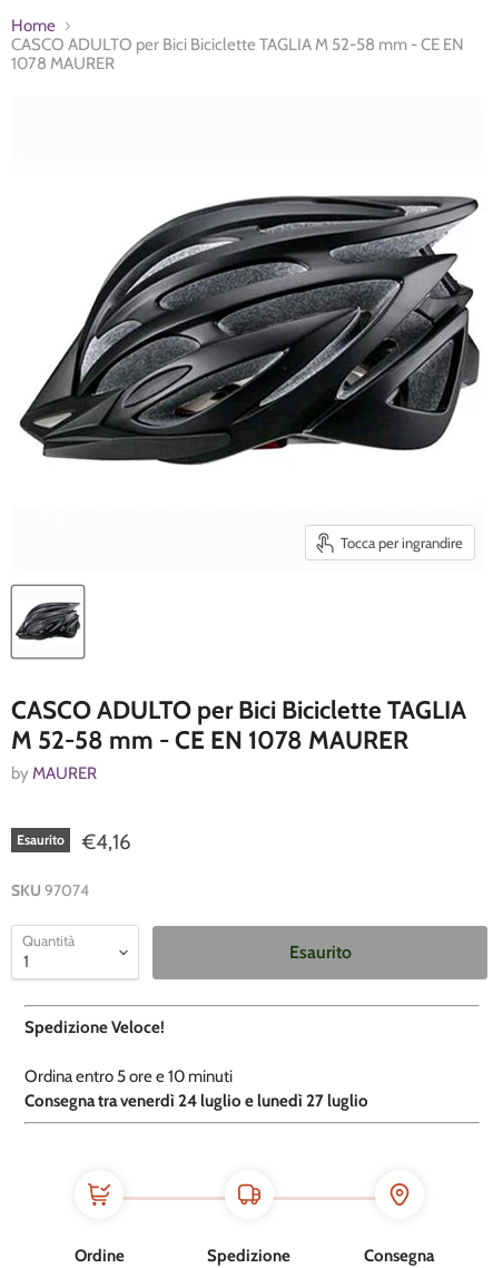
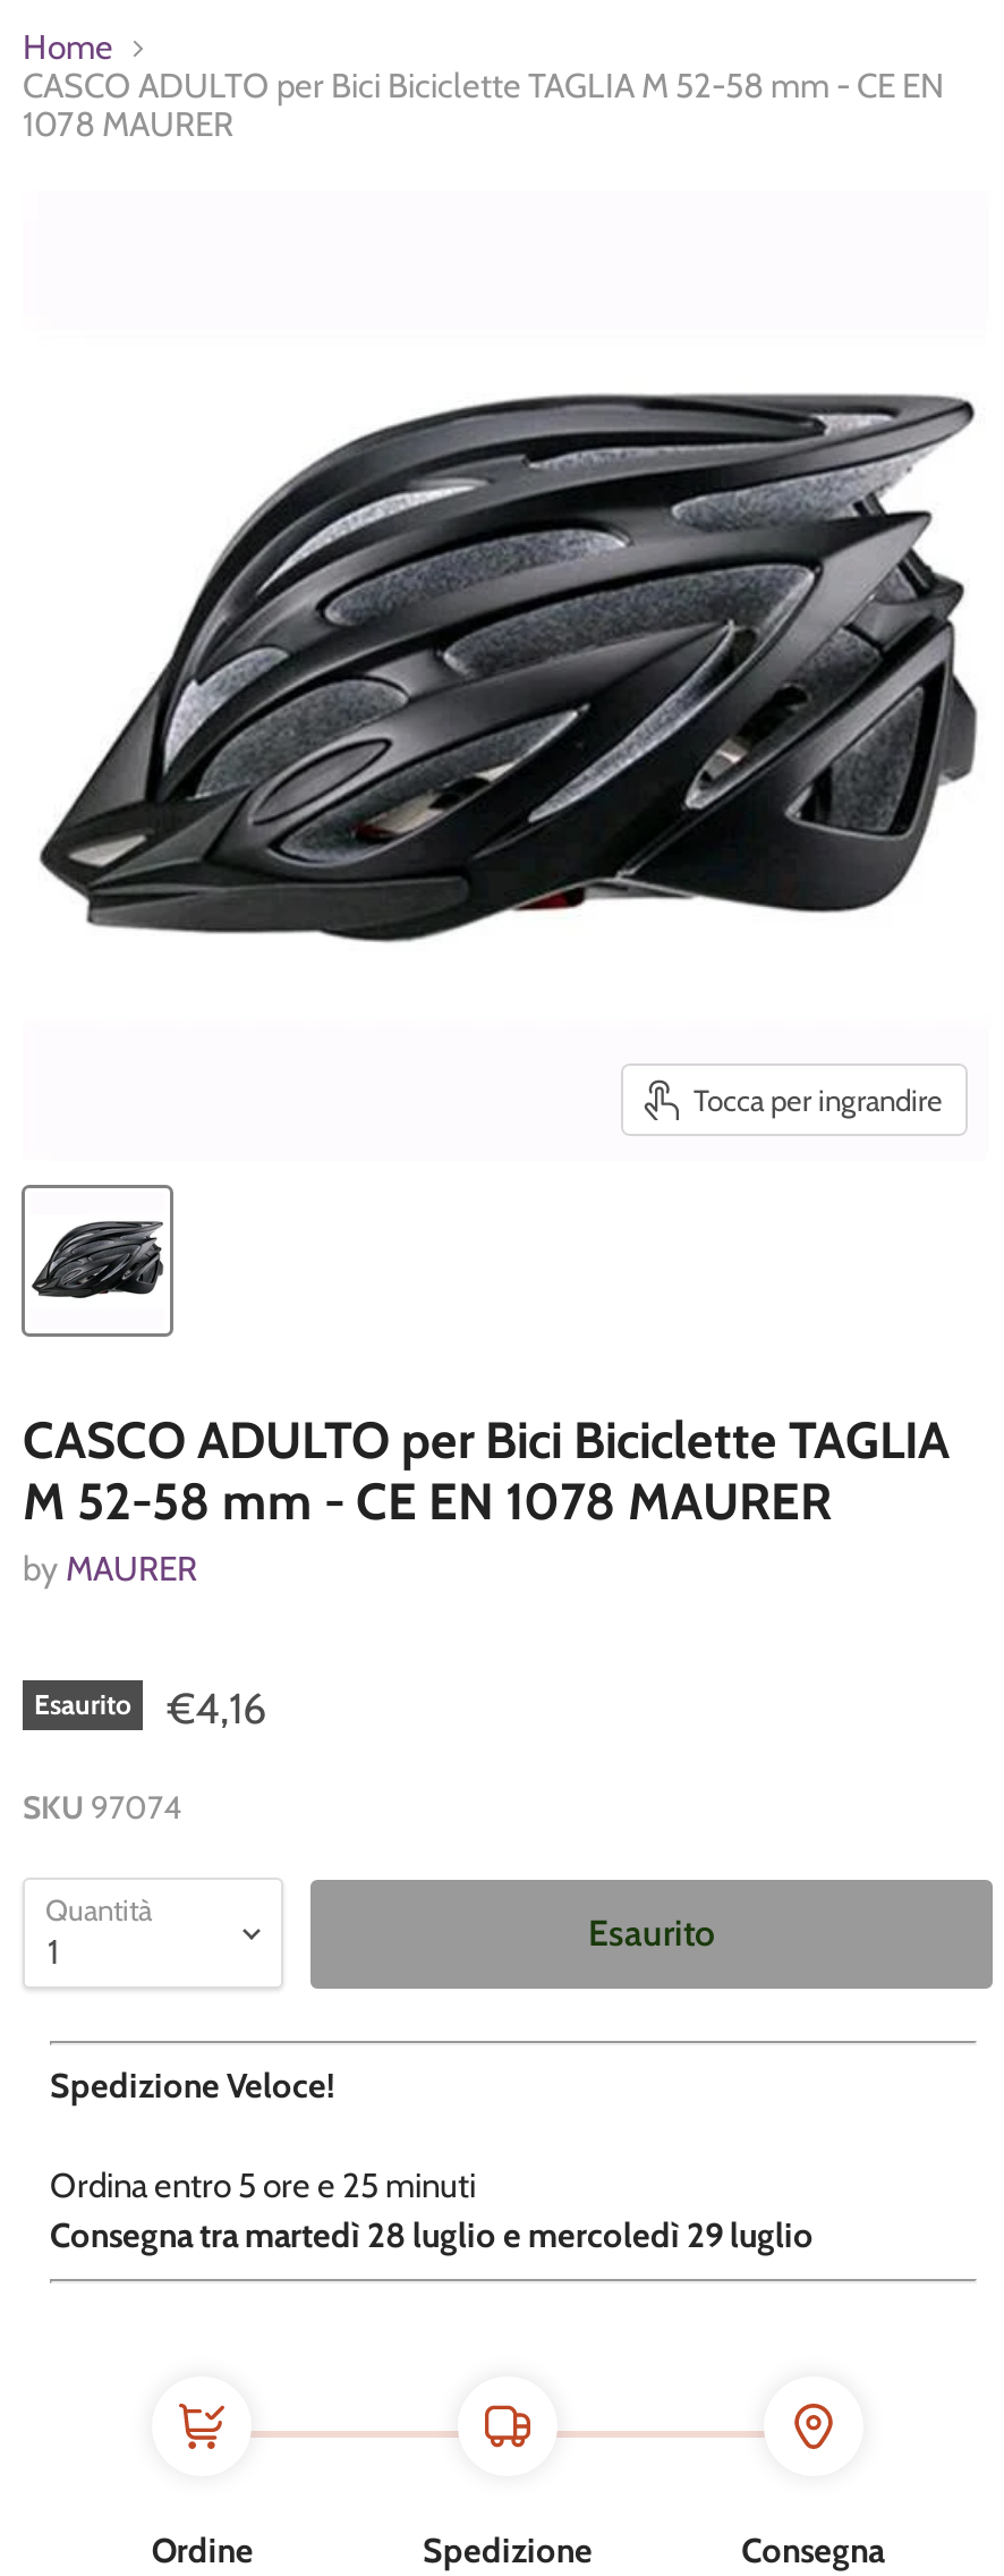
- Ordina entro 5 ore e 10 minuti
+ Ordina entro 5 ore e 25 minuti

- Consegna tra venerdì 24 luglio e lunedì 27 luglio
+ Consegna tra martedì 28 luglio e mercoledì 29 luglio
